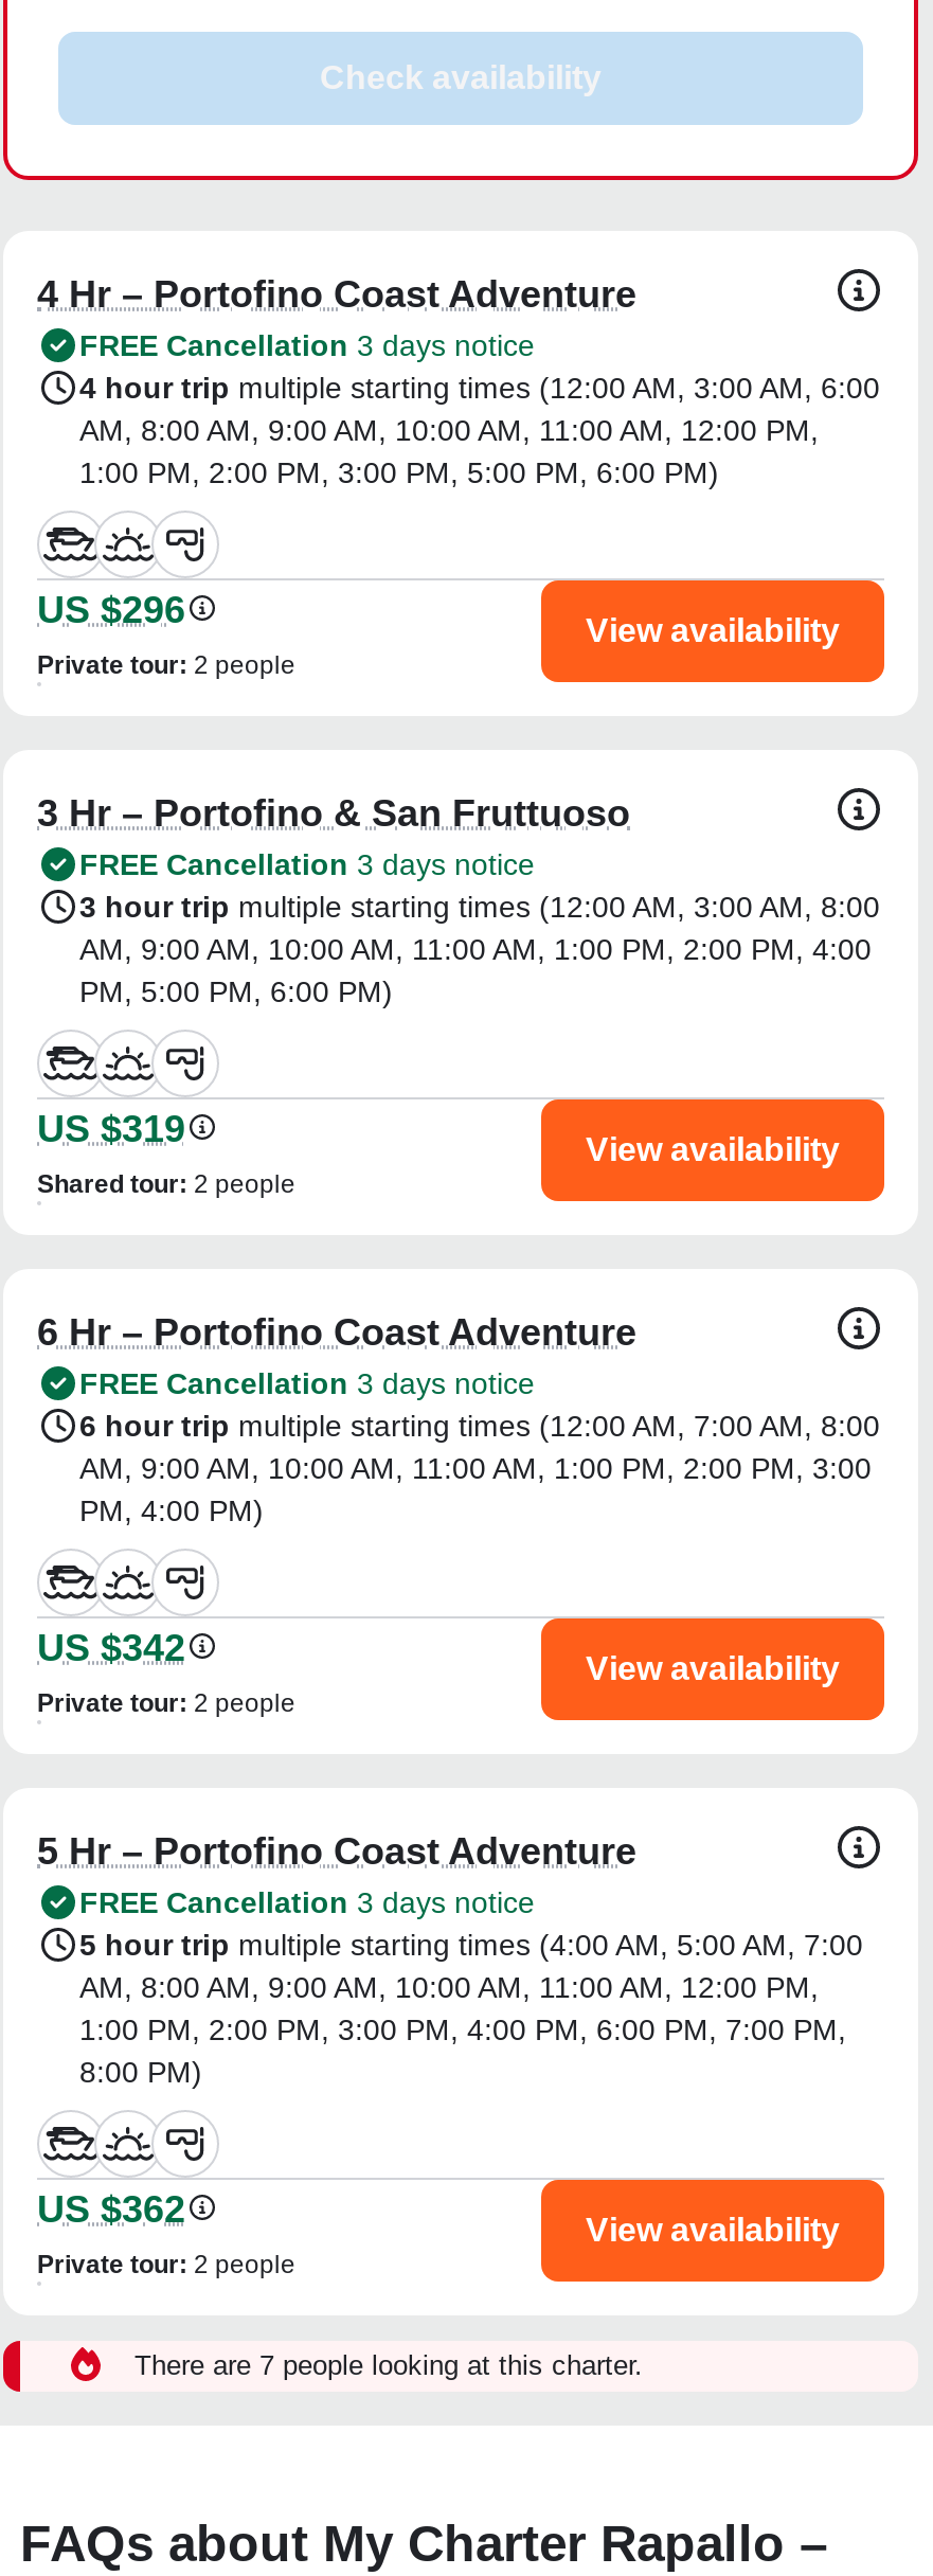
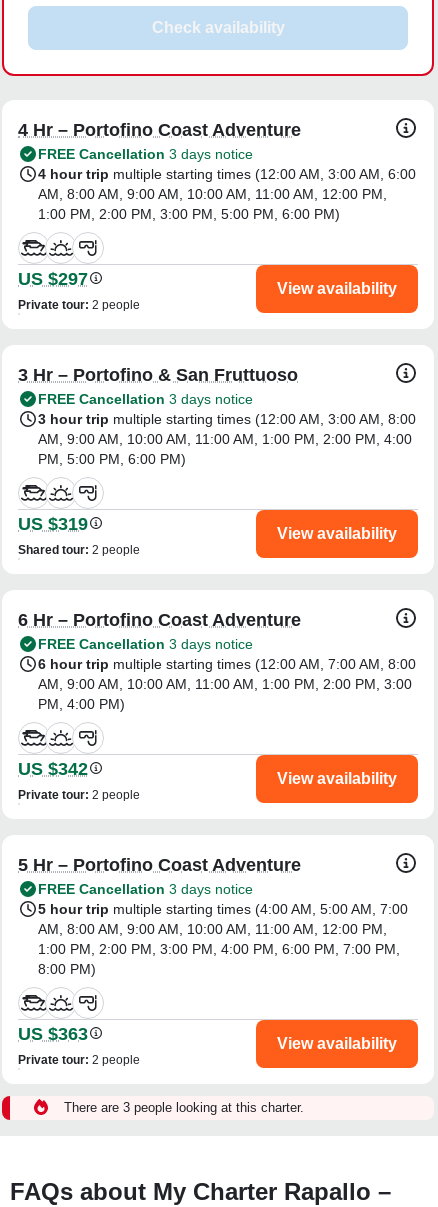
- US $296
+ US $297

- US $362
+ US $363

- There are 7 people looking at this charter.
+ There are 3 people looking at this charter.
